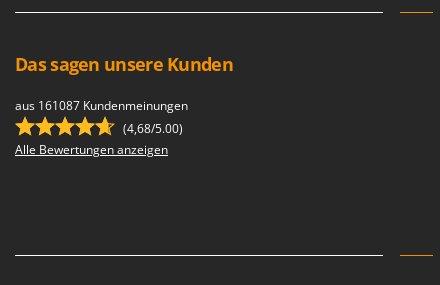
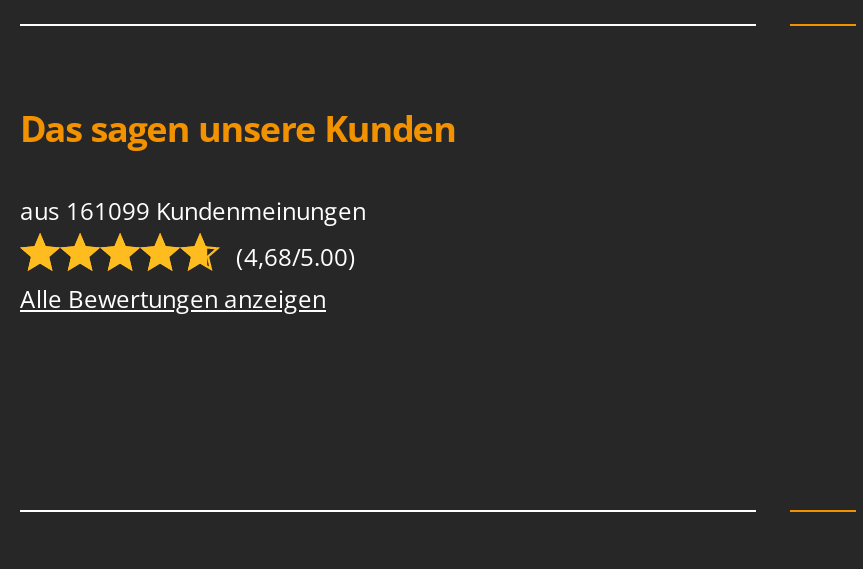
- aus 161087 Kundenmeinungen
+ aus 161099 Kundenmeinungen
